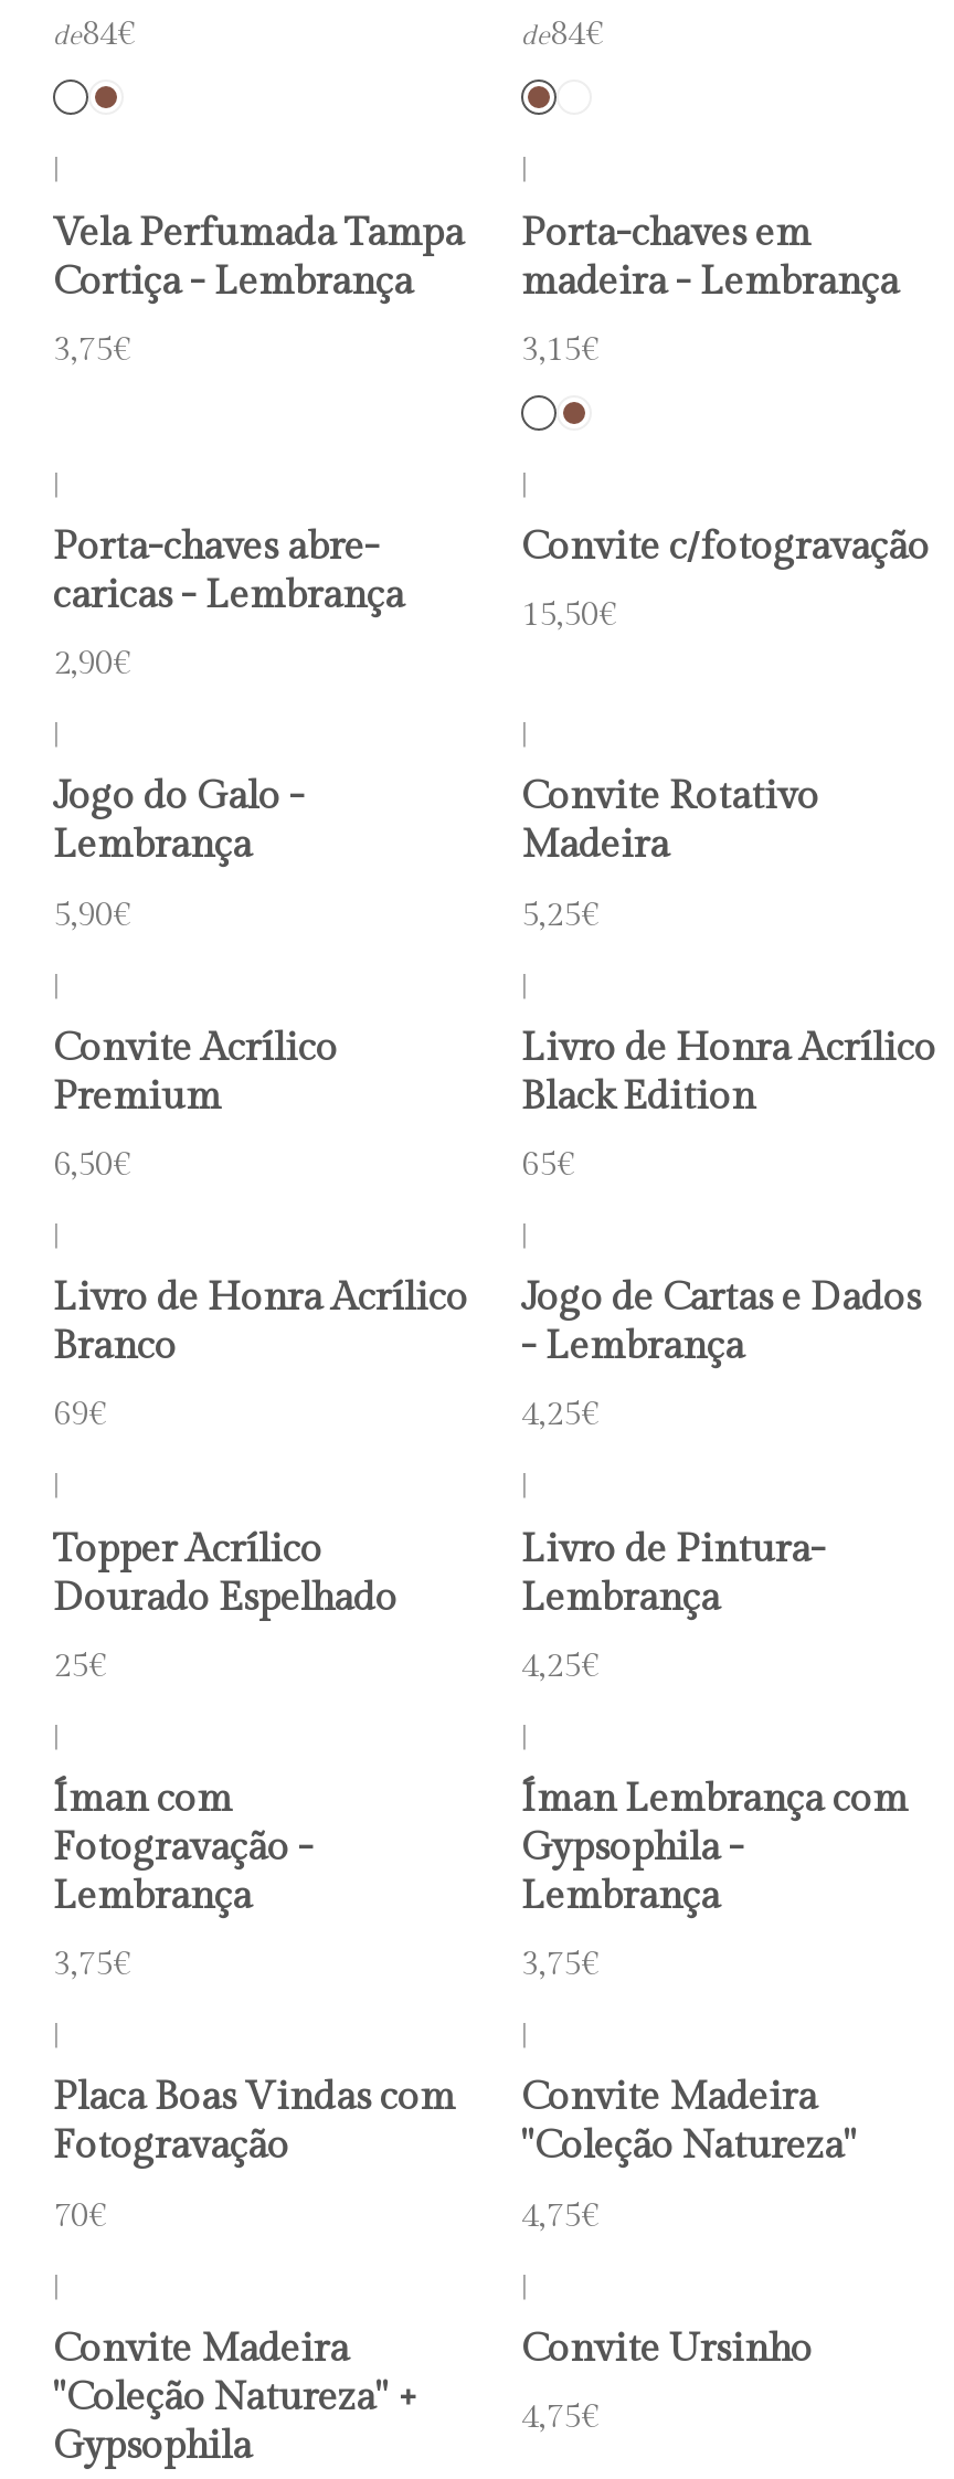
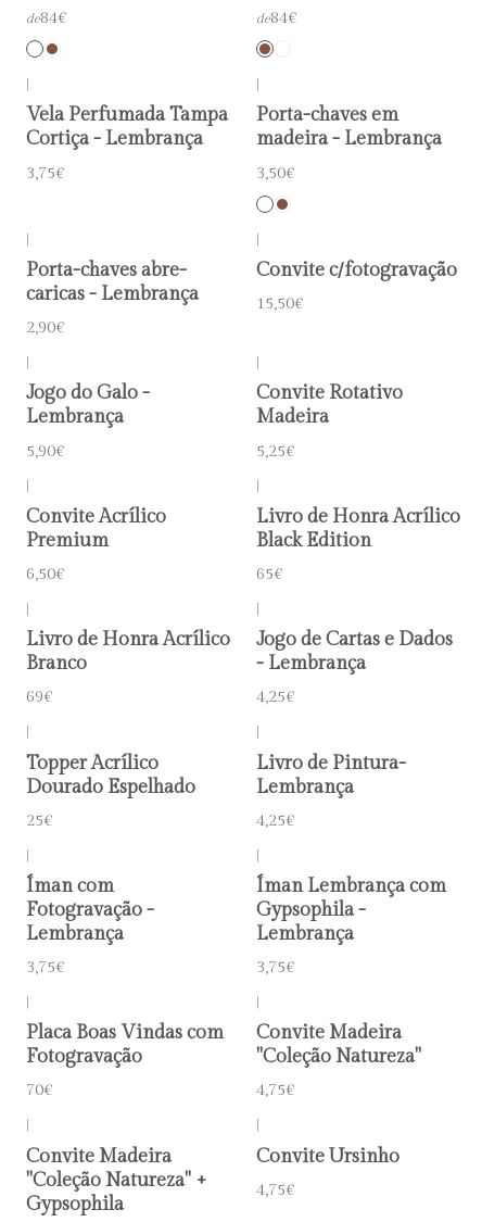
- 3,15€
+ 3,50€
